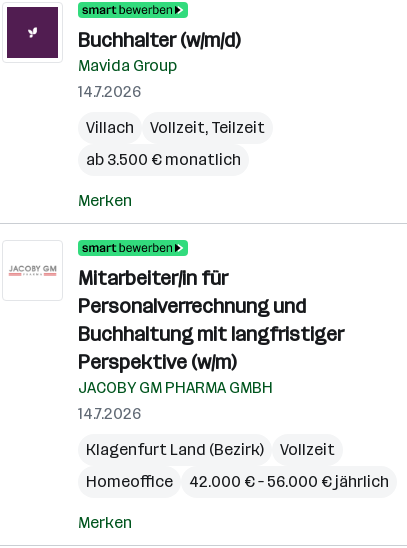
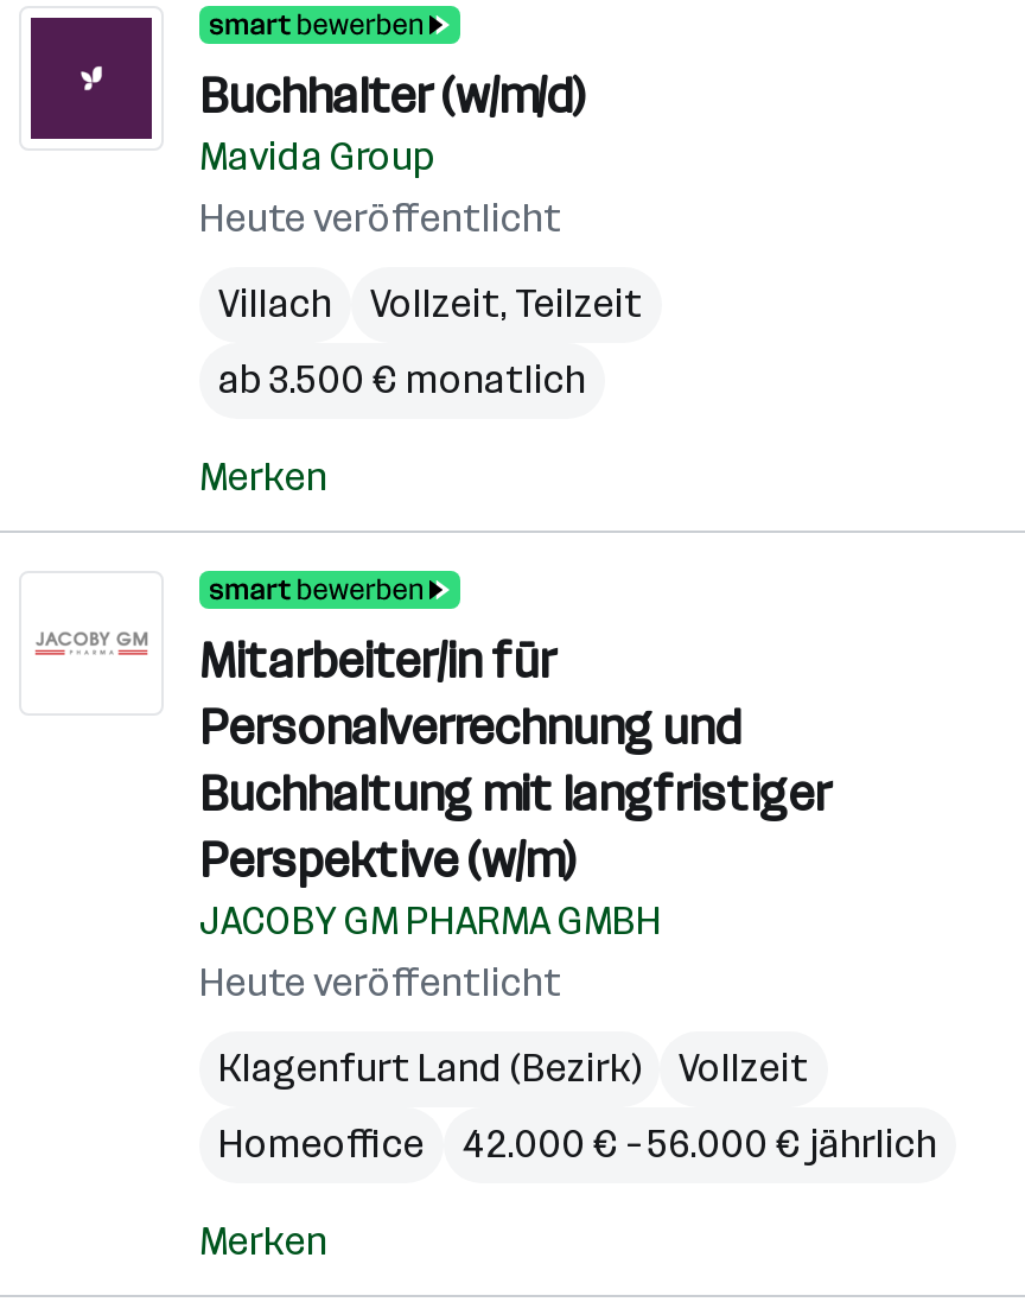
- 14.7.2026
+ Heute veröffentlicht

- 14.7.2026
+ Heute veröffentlicht
